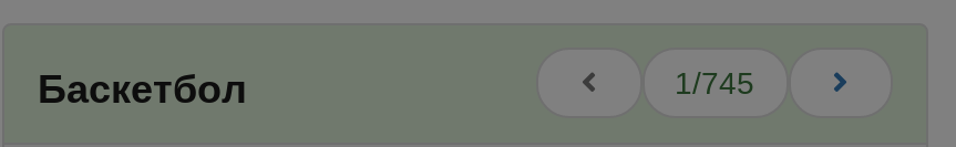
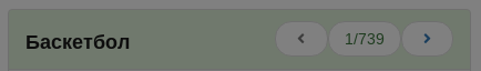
- 1/745
+ 1/739
